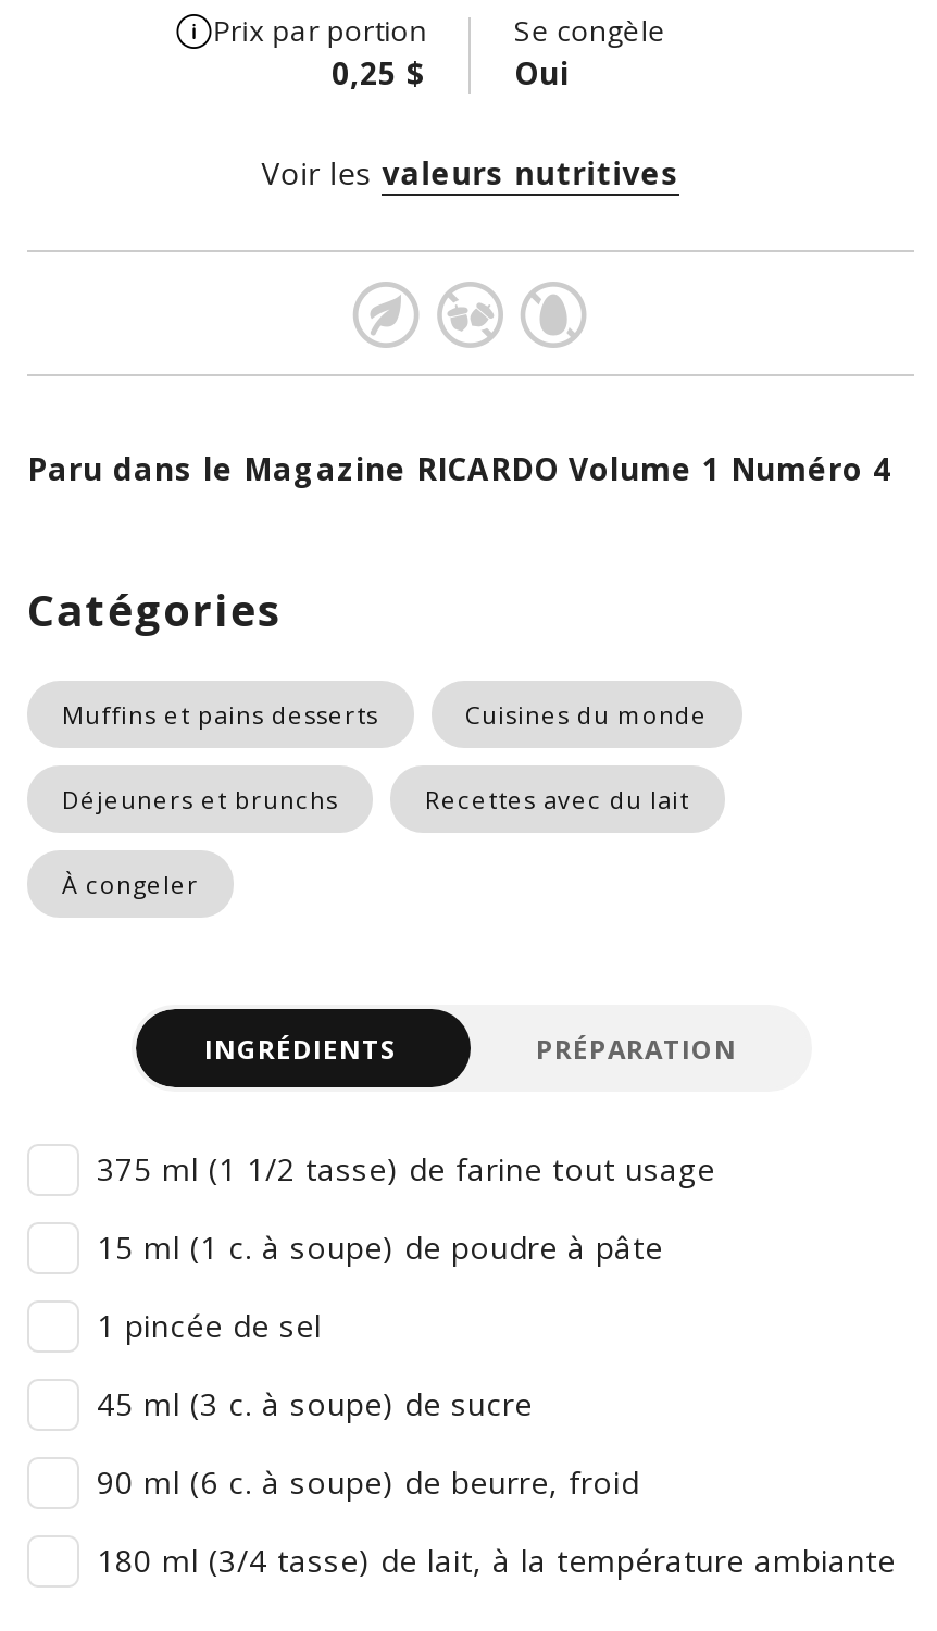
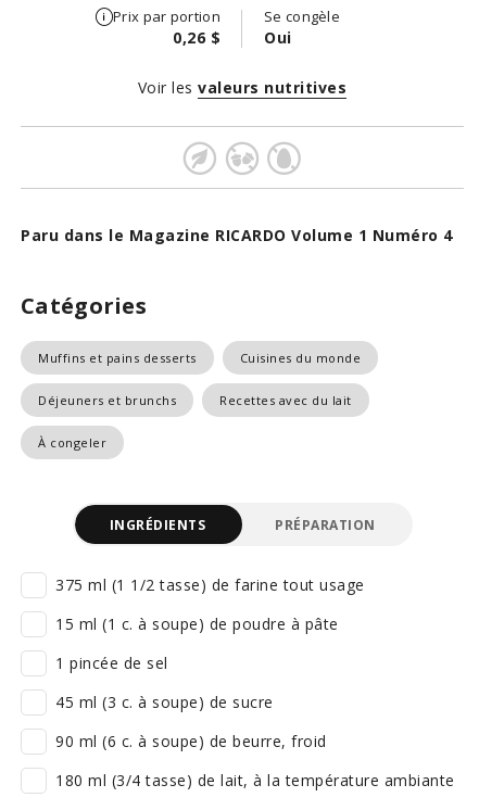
- 0,25 $
+ 0,26 $
